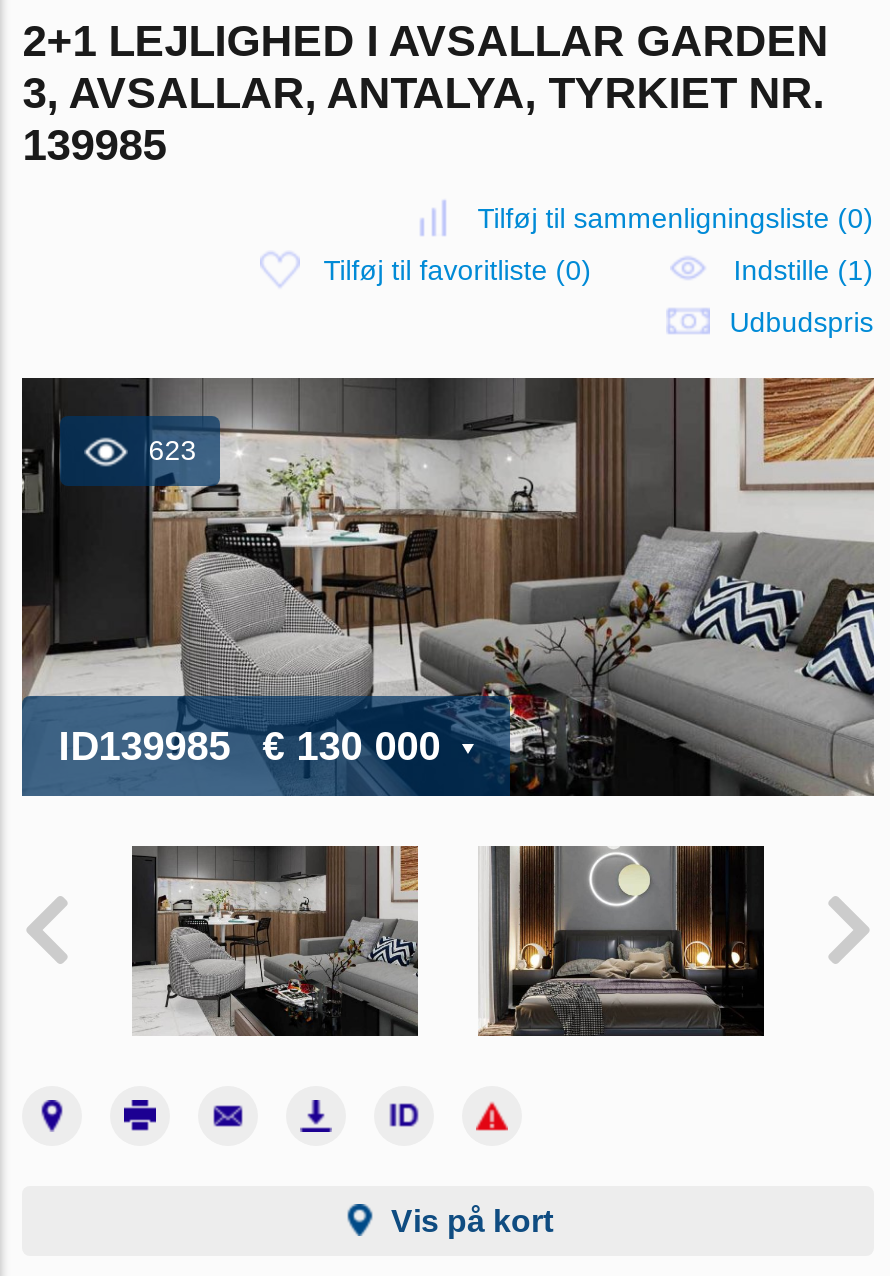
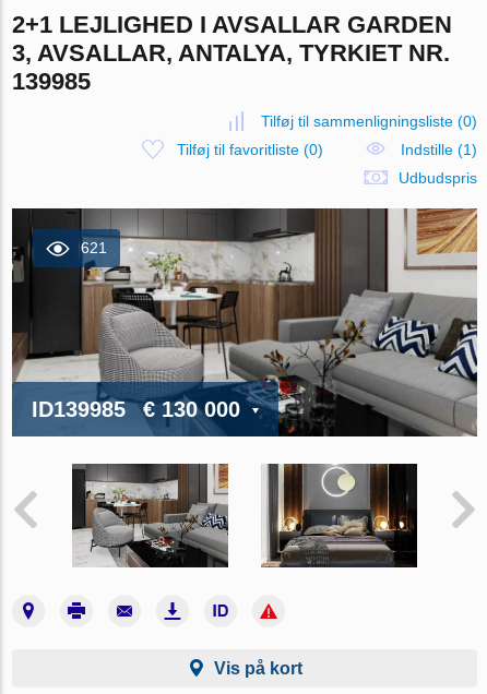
- 623
+ 621
